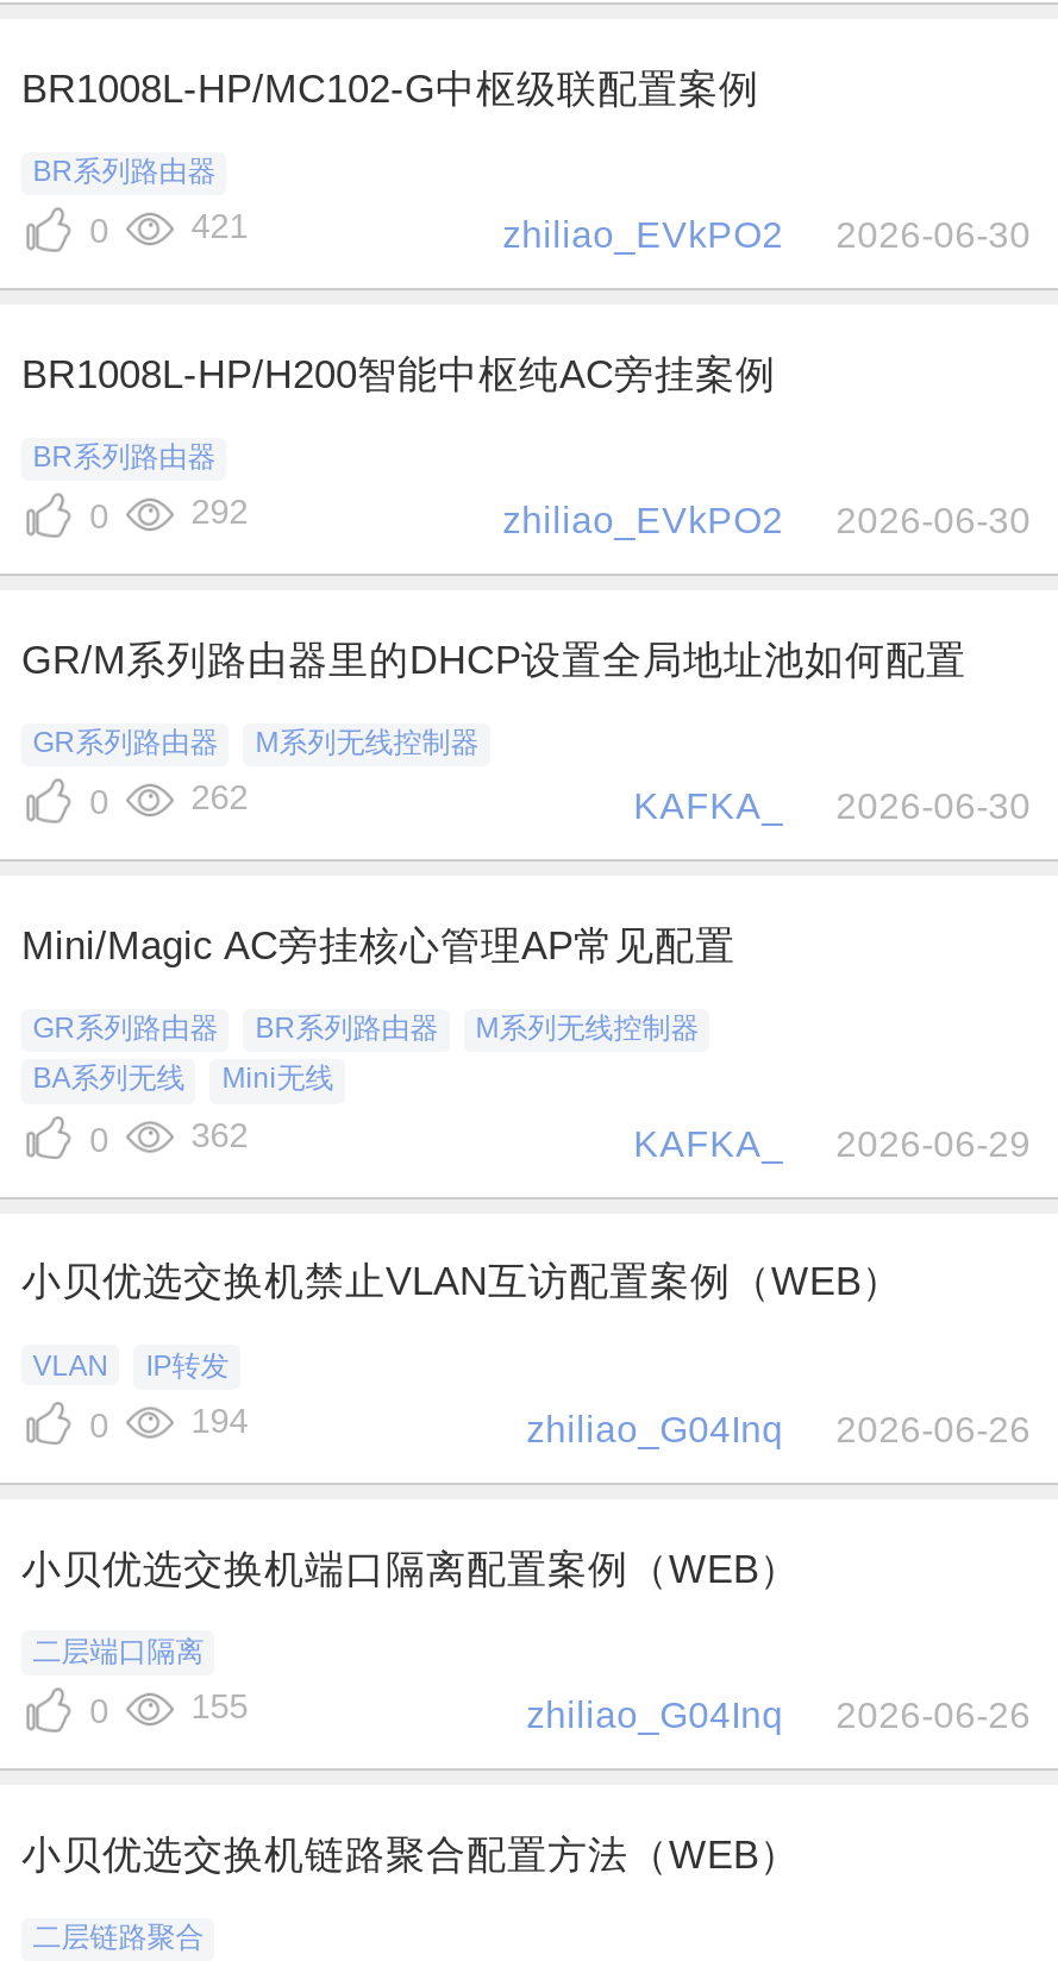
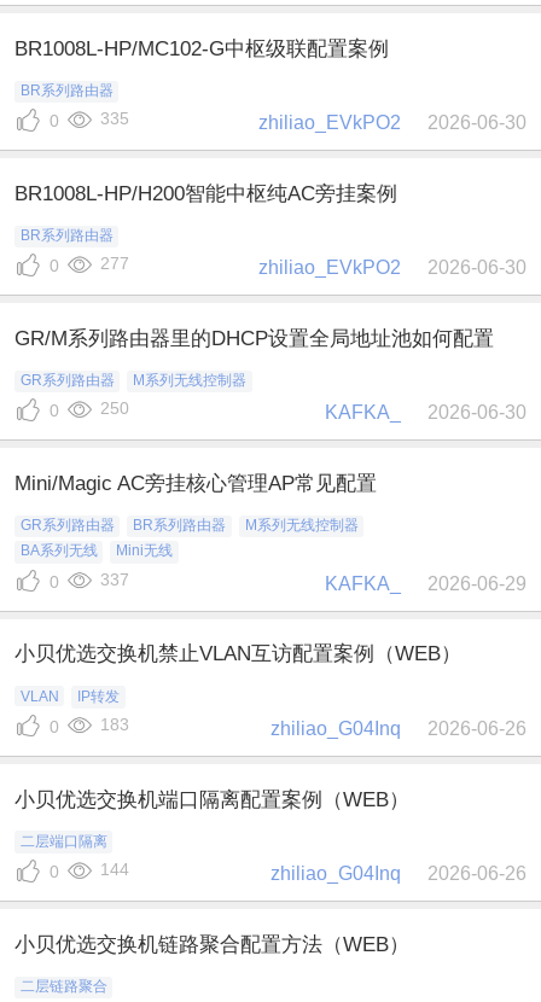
- 421
+ 335

- 292
+ 277

- 262
+ 250

- 362
+ 337

- 194
+ 183

- 155
+ 144
